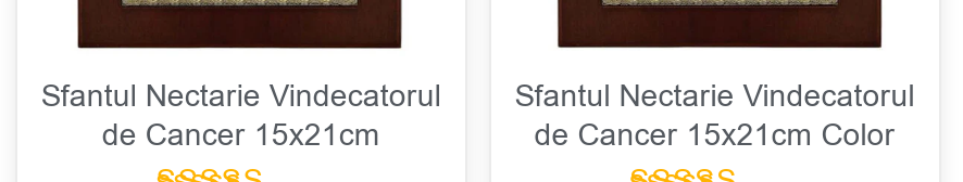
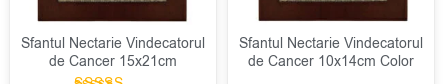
- de Cancer 15x21cm Color
+ de Cancer 10x14cm Color
